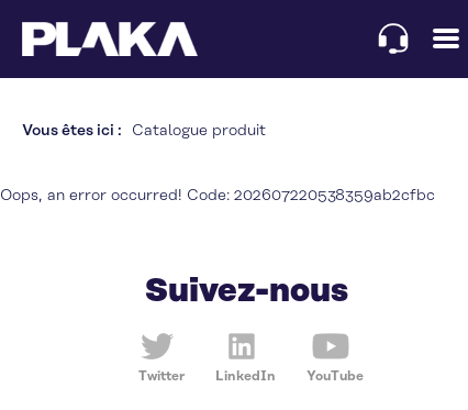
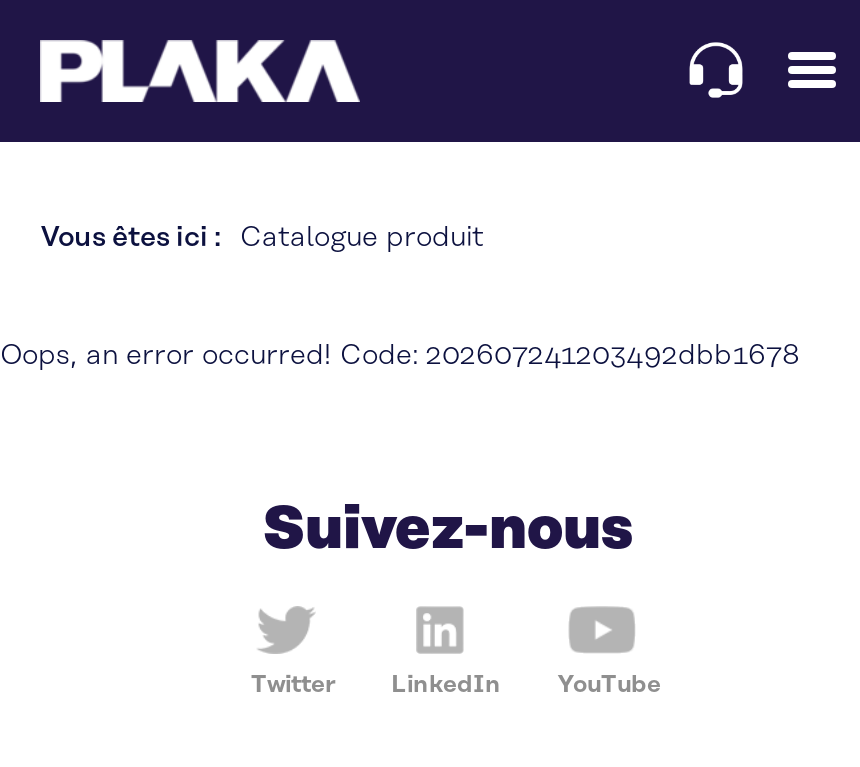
- Oops, an error occurred! Code: 202607220538359ab2cfbc
+ Oops, an error occurred! Code: 202607241203492dbb1678
